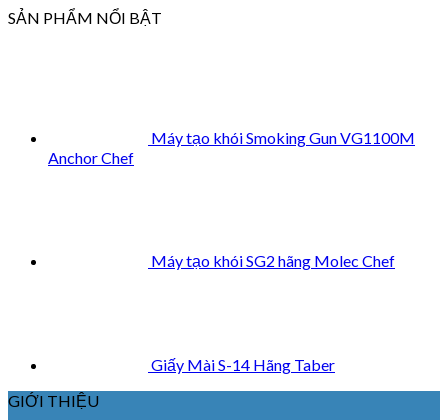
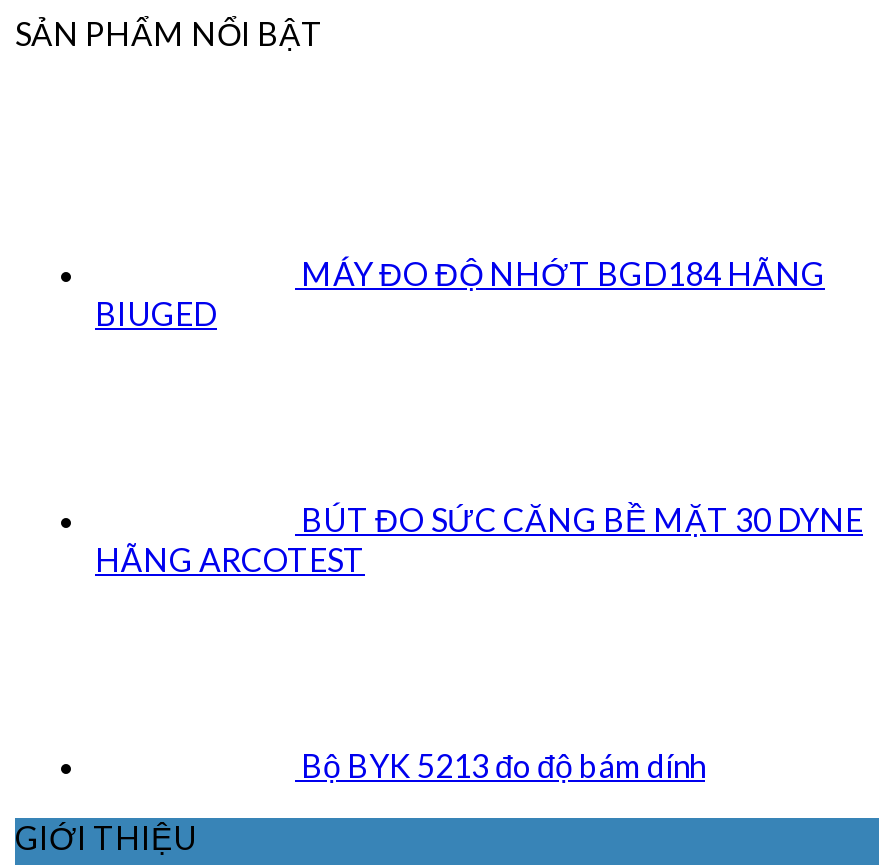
- Máy tạo khói Smoking Gun VG1100M
- Anchor Chef
+ MÁY ĐO ĐỘ NHỚT BGD184 HÃNG
+ BIUGED

- Máy tạo khói SG2 hãng Molec Chef
+ BÚT ĐO SỨC CĂNG BỀ MẶT 30 DYNE
+ HÃNG ARCOTEST

- Giấy Mài S-14 Hãng Taber
+ Bộ BYK 5213 đo độ bám dính
